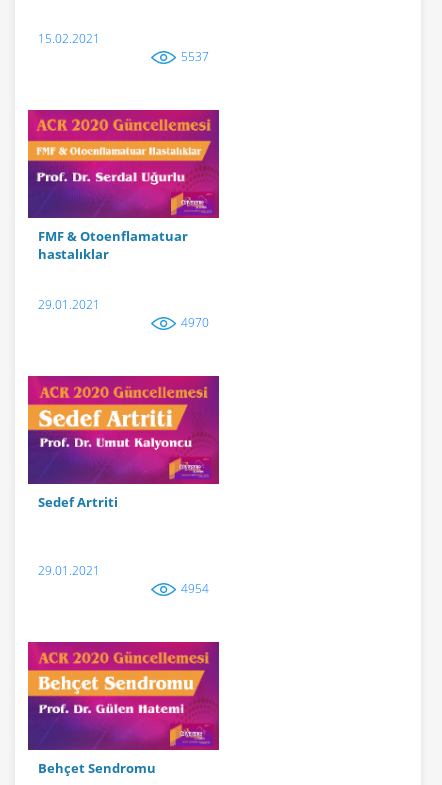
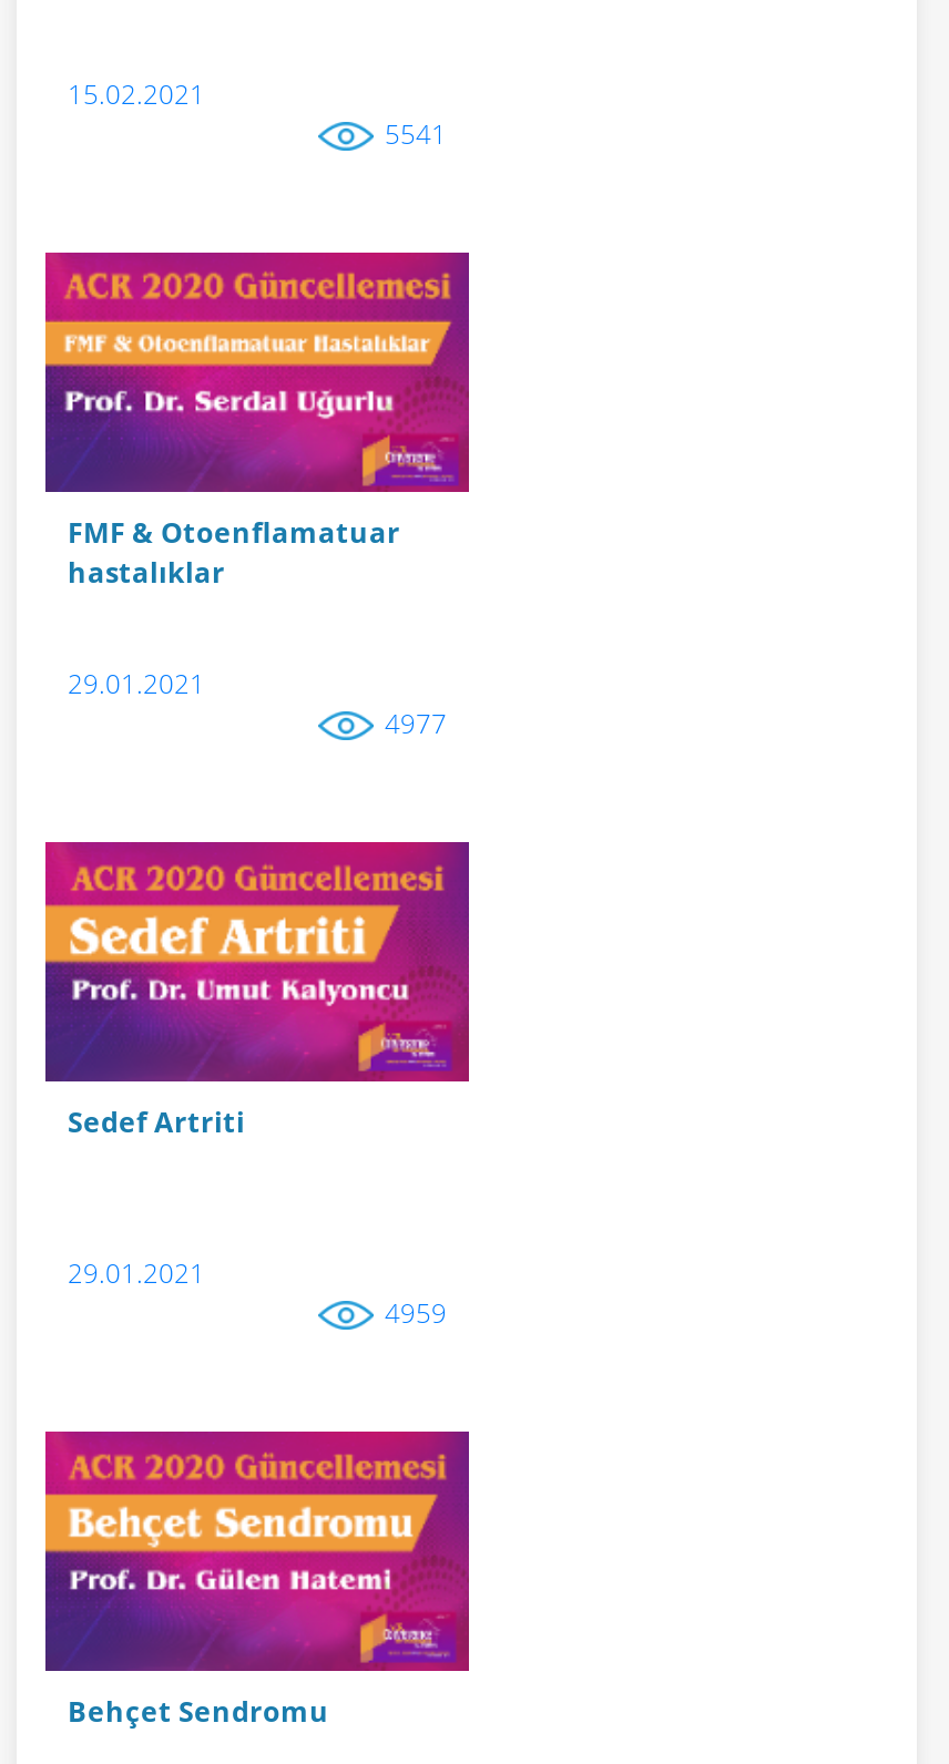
- 5537
+ 5541

- 4970
+ 4977

- 4954
+ 4959
